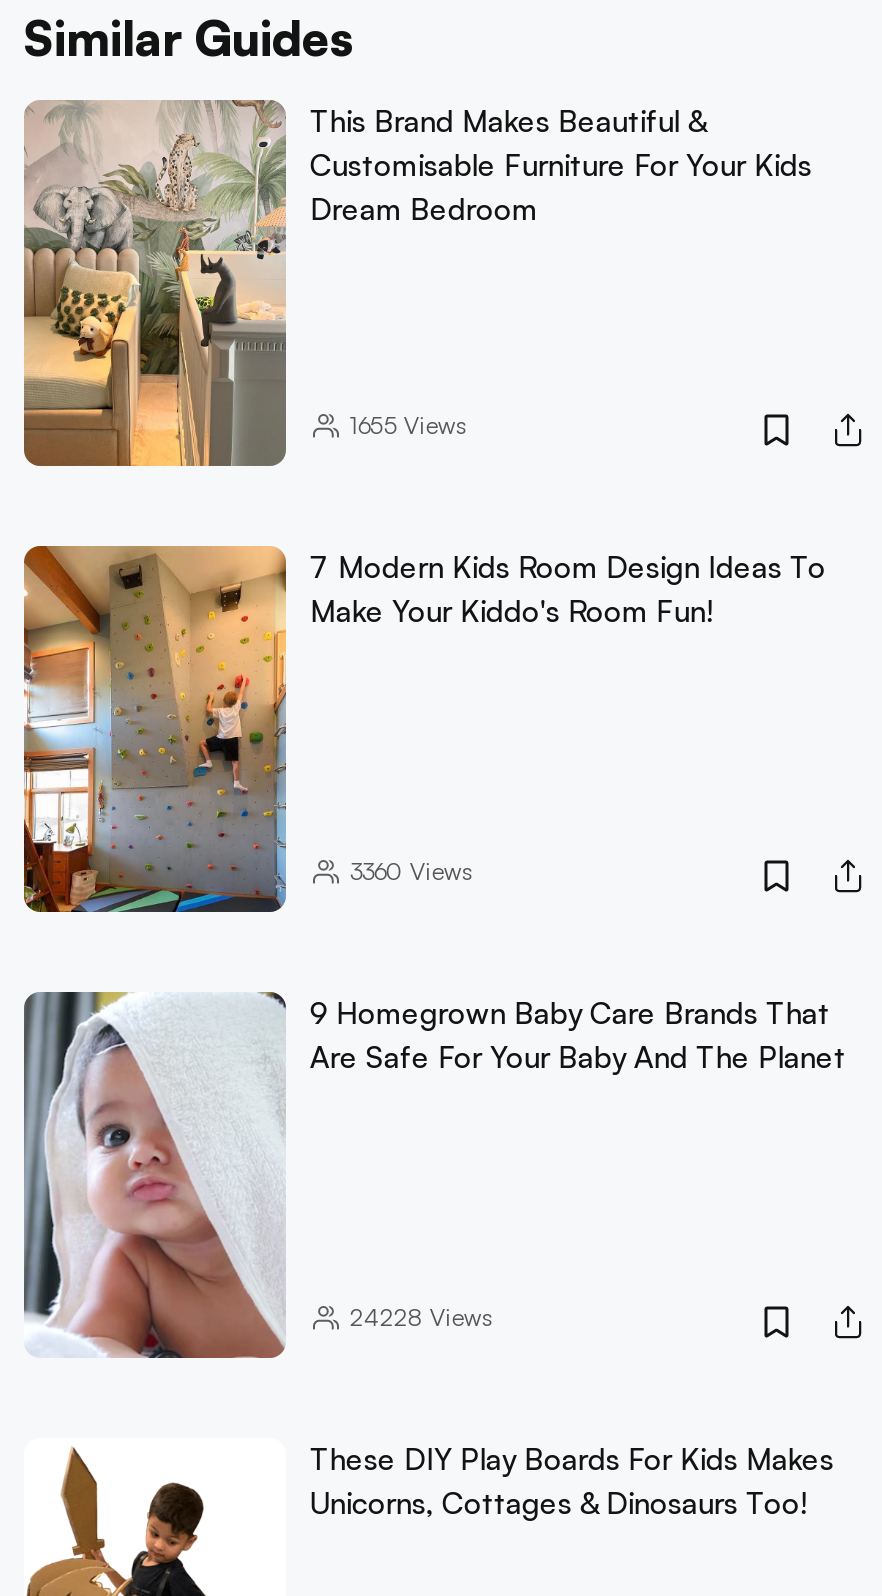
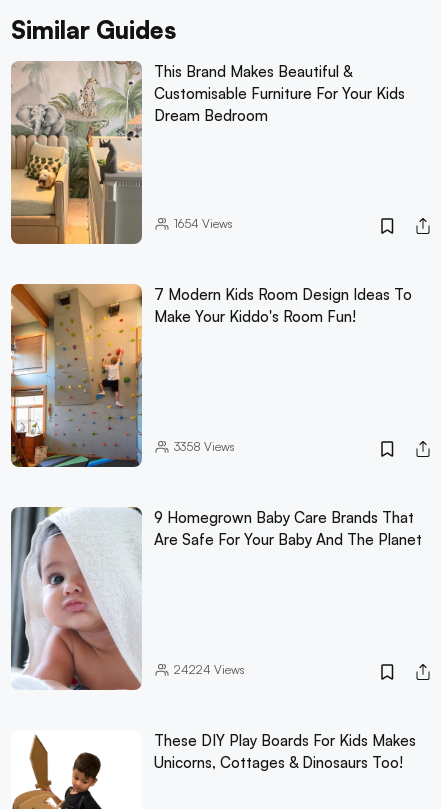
- 1655 Views
+ 1654 Views

- 3360 Views
+ 3358 Views

- 24228 Views
+ 24224 Views
